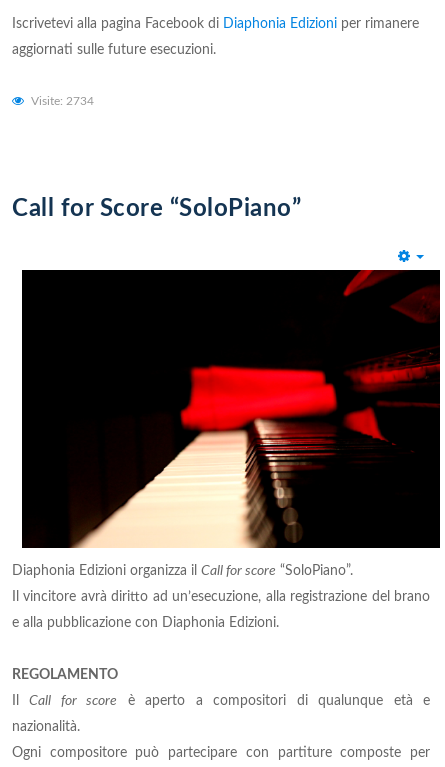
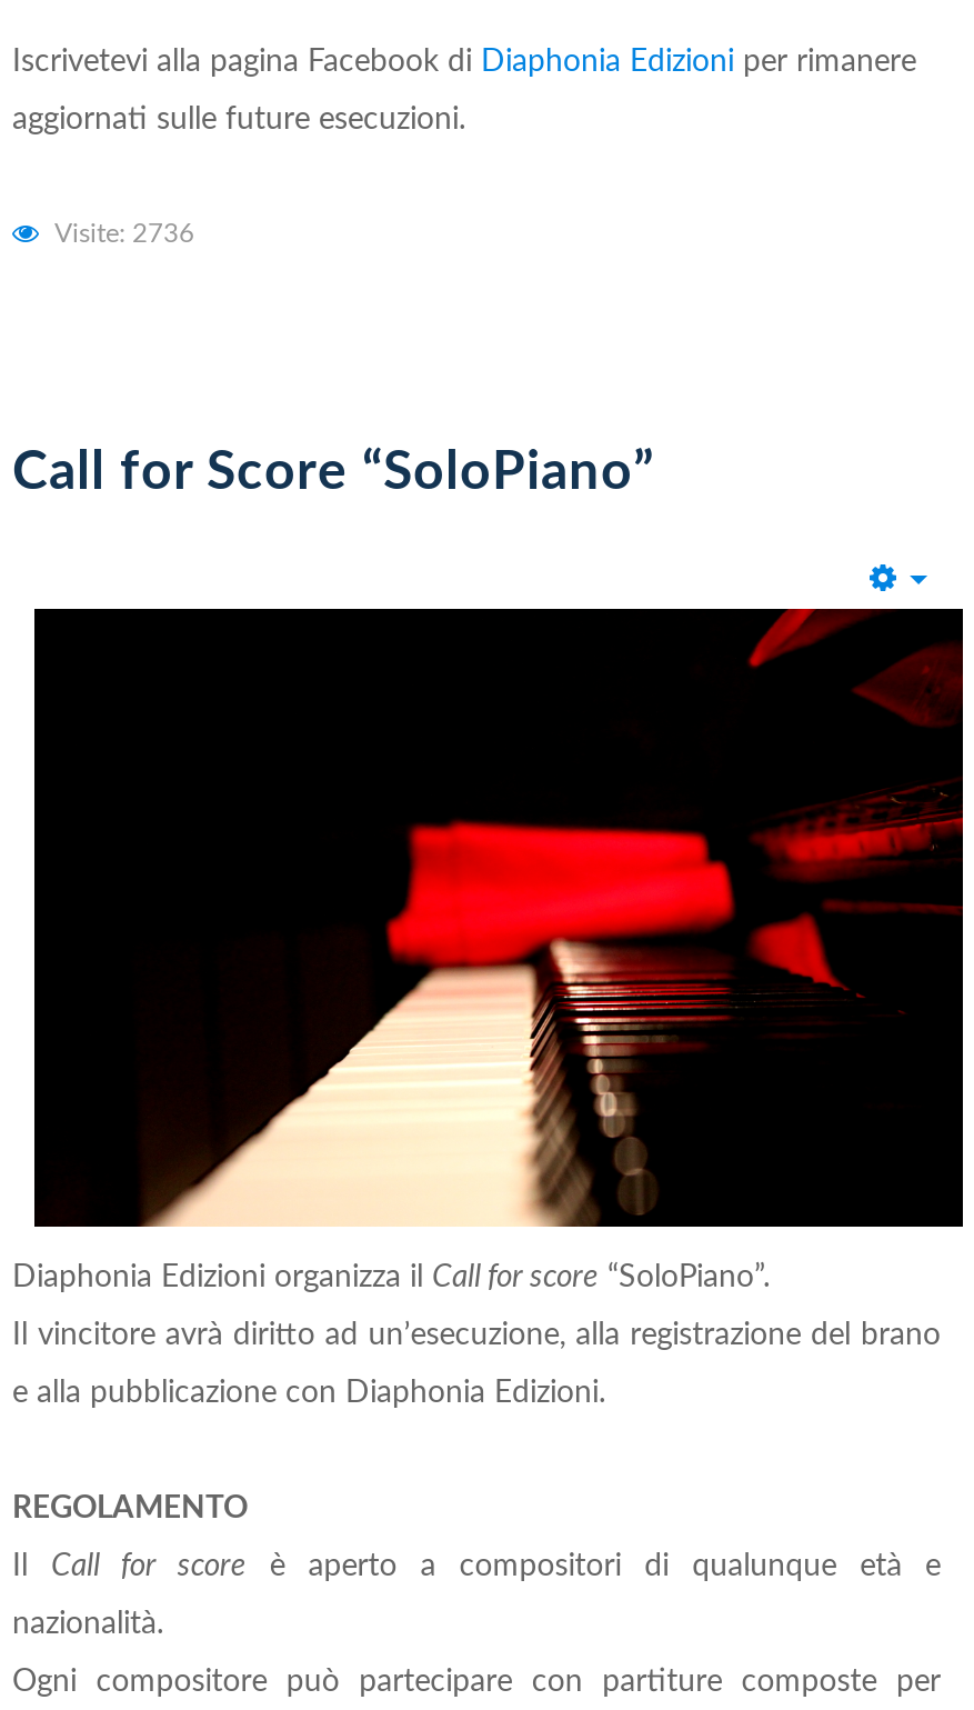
- Visite: 2734
+ Visite: 2736
